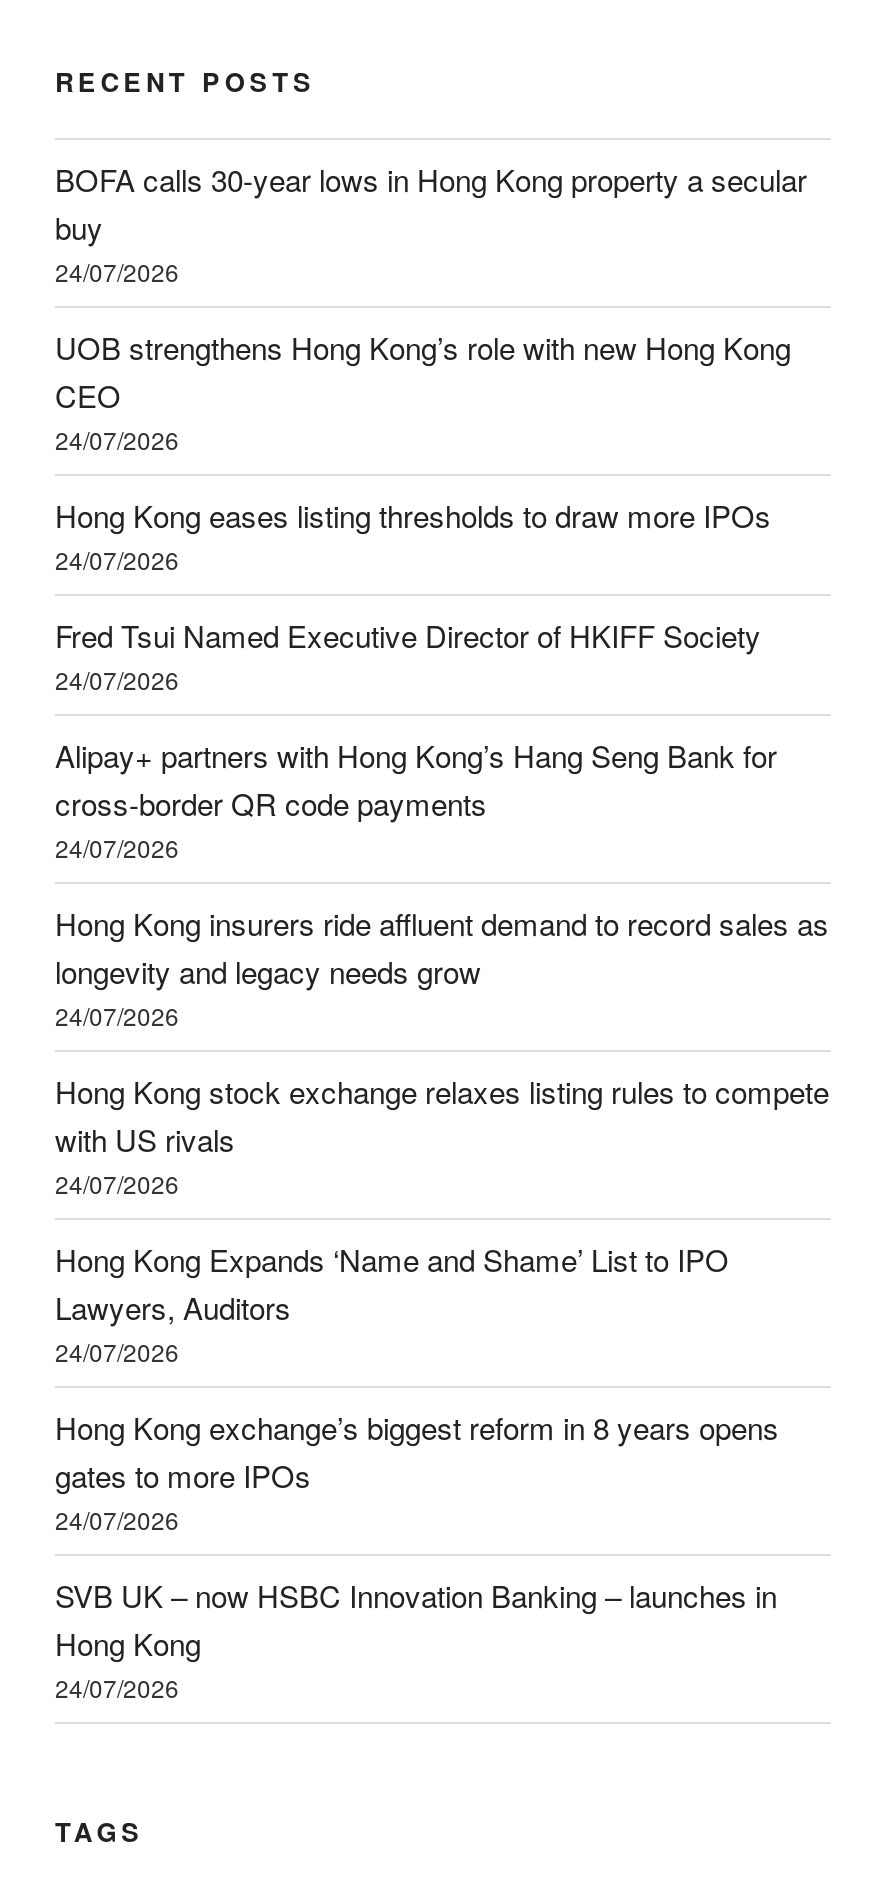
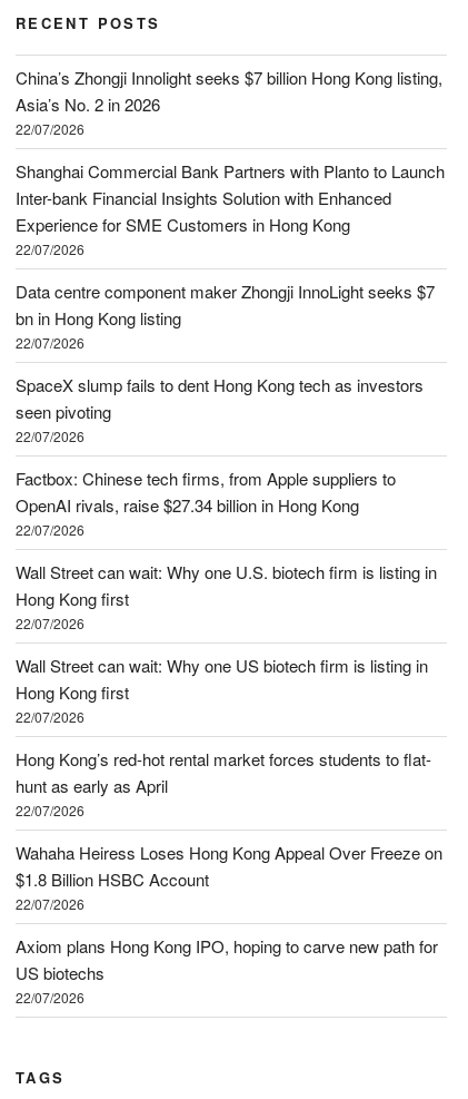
- BOFA calls 30-year lows in Hong Kong property a secular
- buy
- 24/07/2026
+ China’s Zhongji Innolight seeks $7 billion Hong Kong listing,
+ Asia’s No. 2 in 2026
+ 22/07/2026

- UOB strengthens Hong Kong’s role with new Hong Kong
- CEO
- 24/07/2026
+ Shanghai Commercial Bank Partners with Planto to Launch
+ Inter-bank Financial Insights Solution with Enhanced
+ Experience for SME Customers in Hong Kong
+ 22/07/2026

- Hong Kong eases listing thresholds to draw more IPOs
- 24/07/2026
+ Data centre component maker Zhongji InnoLight seeks $7
+ bn in Hong Kong listing
+ 22/07/2026

- Fred Tsui Named Executive Director of HKIFF Society
- 24/07/2026
+ SpaceX slump fails to dent Hong Kong tech as investors
+ seen pivoting
+ 22/07/2026

- Alipay+ partners with Hong Kong’s Hang Seng Bank for
- cross-border QR code payments
- 24/07/2026
+ Factbox: Chinese tech firms, from Apple suppliers to
+ OpenAI rivals, raise $27.34 billion in Hong Kong
+ 22/07/2026

- Hong Kong insurers ride affluent demand to record sales as
- longevity and legacy needs grow
- 24/07/2026
+ Wall Street can wait: Why one U.S. biotech firm is listing in
+ Hong Kong first
+ 22/07/2026

- Hong Kong stock exchange relaxes listing rules to compete
- with US rivals
- 24/07/2026
+ Wall Street can wait: Why one US biotech firm is listing in
+ Hong Kong first
+ 22/07/2026

- Hong Kong Expands ‘Name and Shame’ List to IPO
- Lawyers, Auditors
- 24/07/2026
+ Hong Kong’s red-hot rental market forces students to flat-
+ hunt as early as April
+ 22/07/2026

- Hong Kong exchange’s biggest reform in 8 years opens
- gates to more IPOs
- 24/07/2026
+ Wahaha Heiress Loses Hong Kong Appeal Over Freeze on
+ $1.8 Billion HSBC Account
+ 22/07/2026

- SVB UK – now HSBC Innovation Banking – launches in
- Hong Kong
- 24/07/2026
+ Axiom plans Hong Kong IPO, hoping to carve new path for
+ US biotechs
+ 22/07/2026
